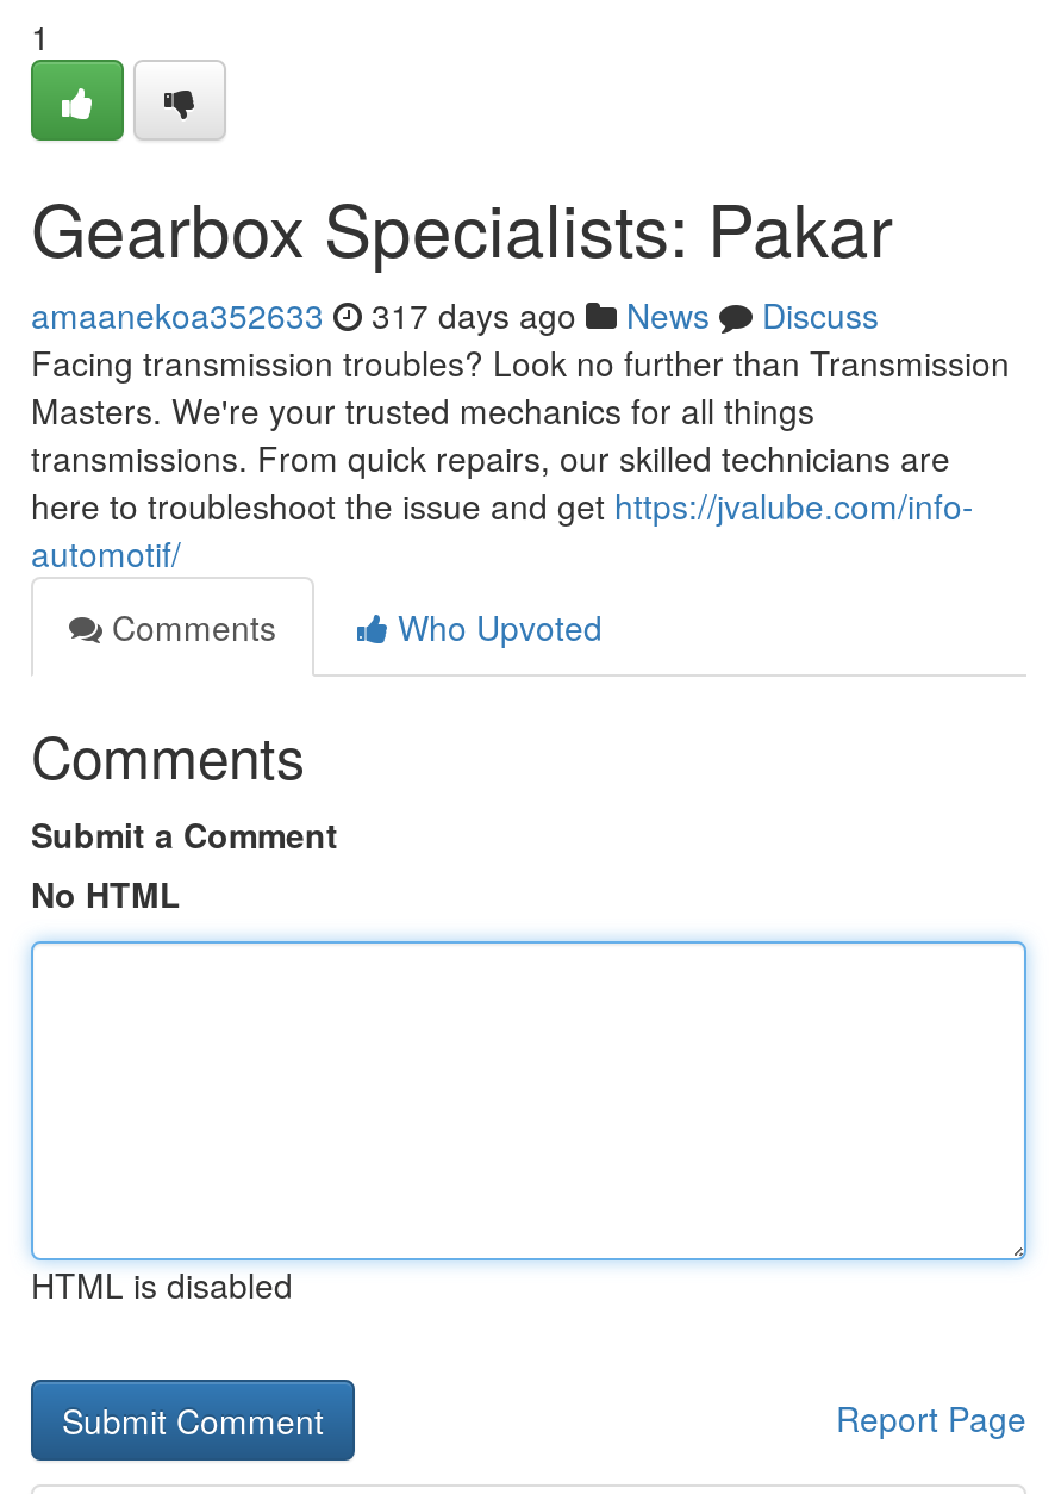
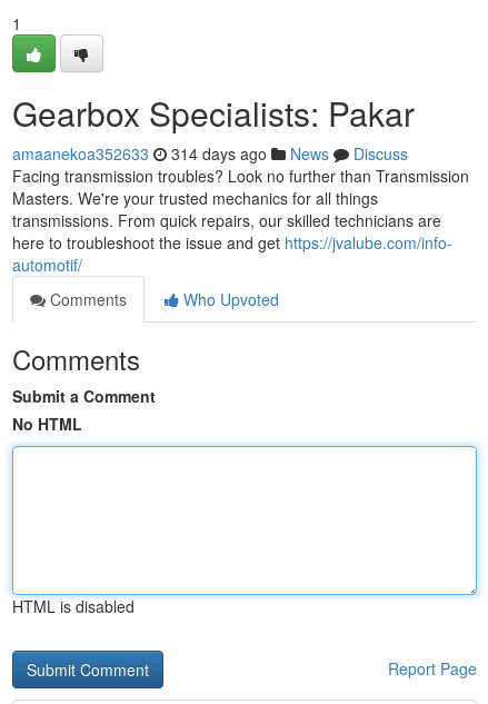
- amaanekoa352633 317 days ago News Discuss
+ amaanekoa352633 314 days ago News Discuss
